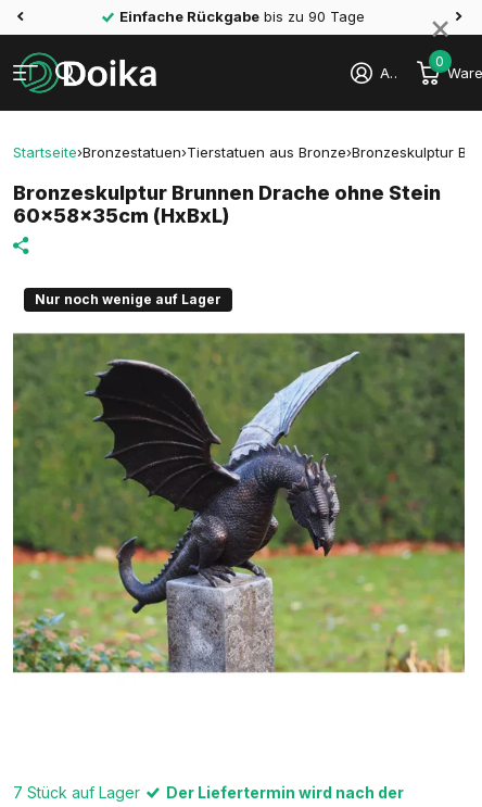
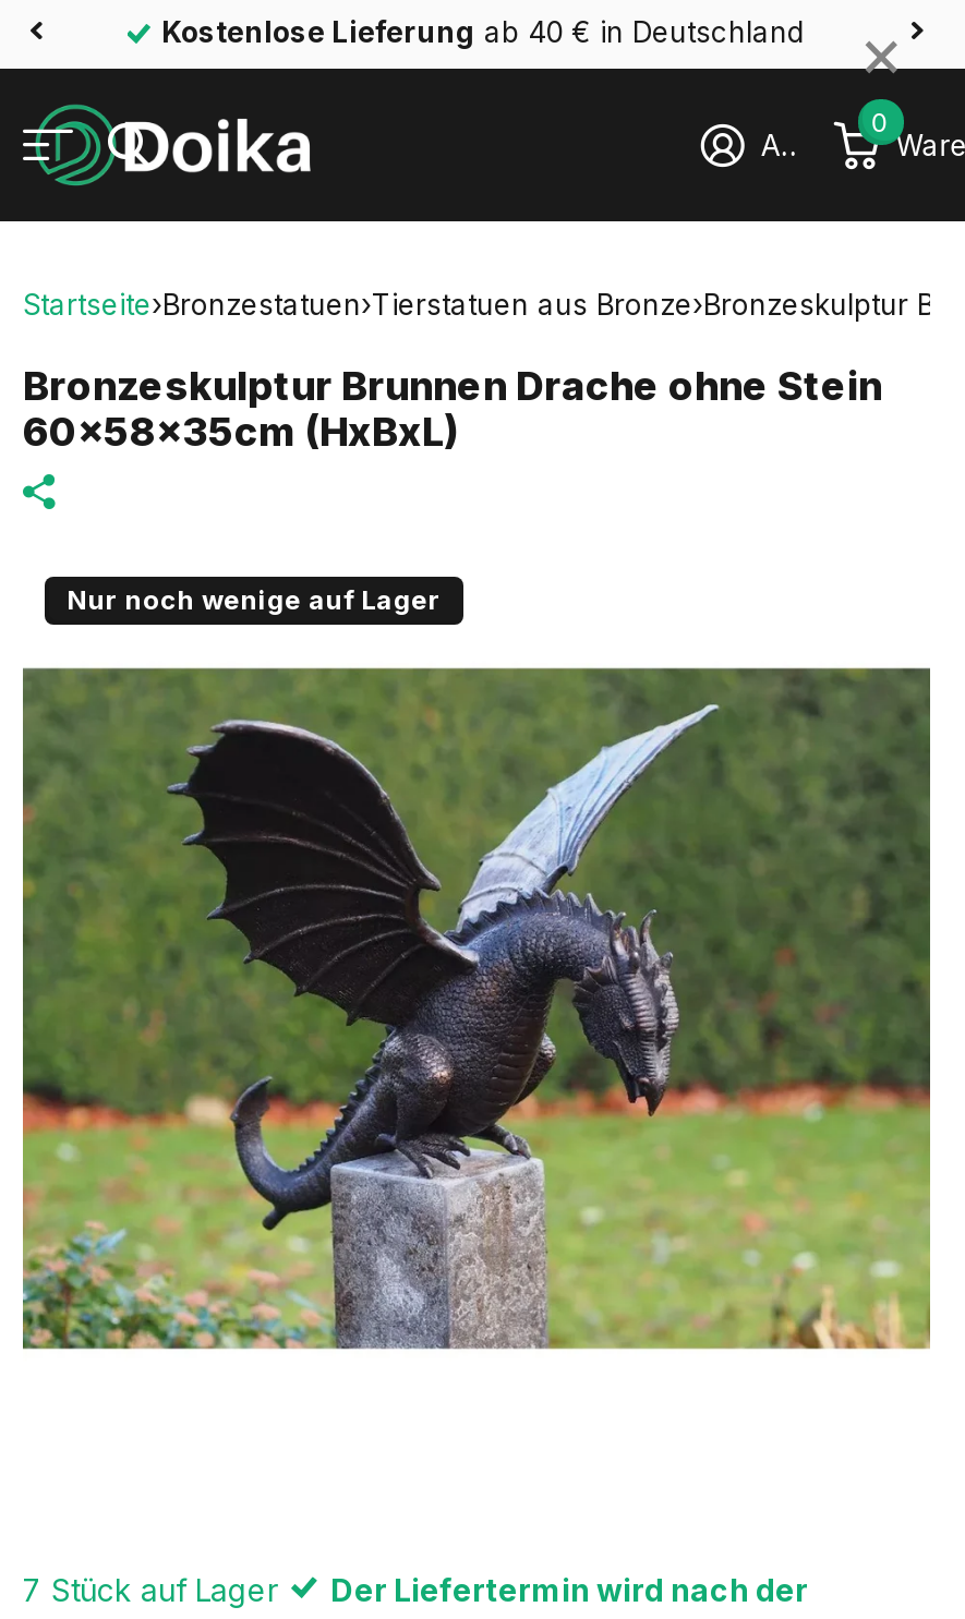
- Einfache Rückgabe bis zu 90 Tage
+ Kostenlose Lieferung ab 40 € in Deutschland
